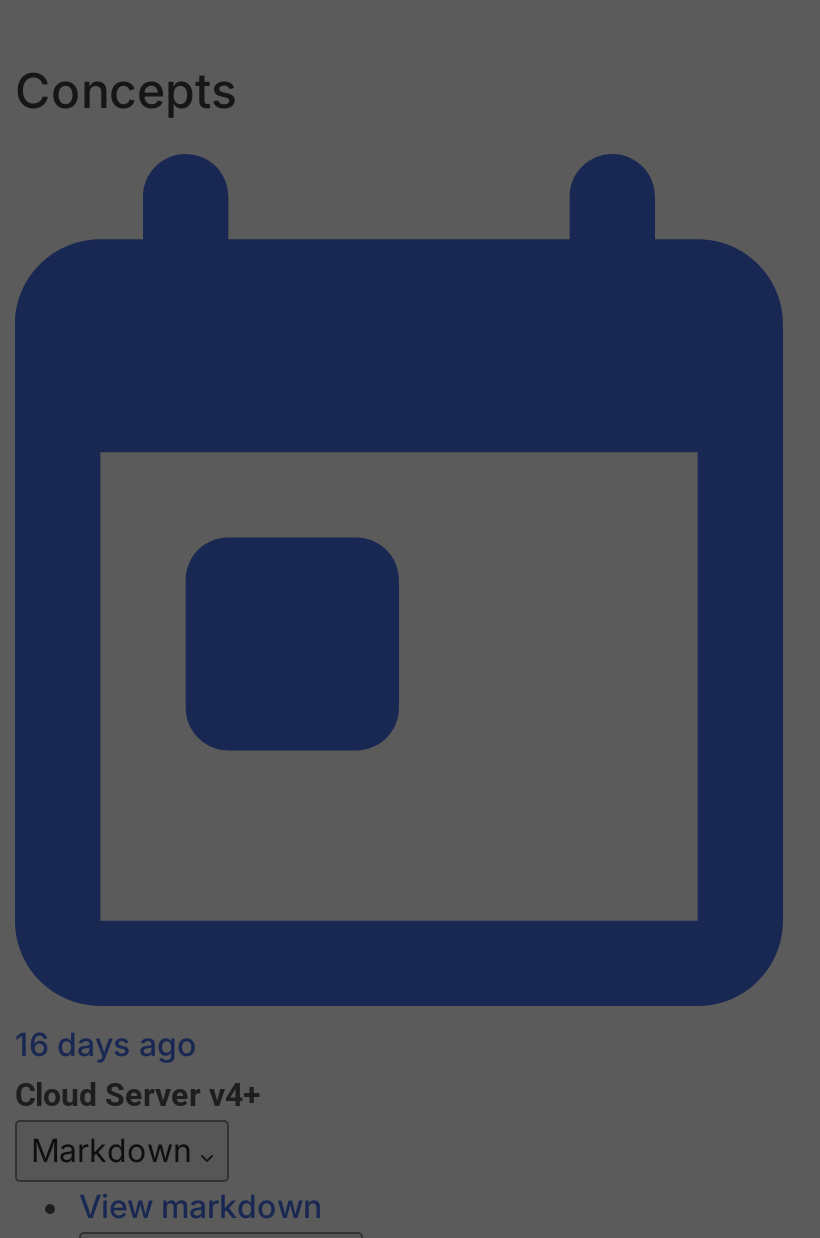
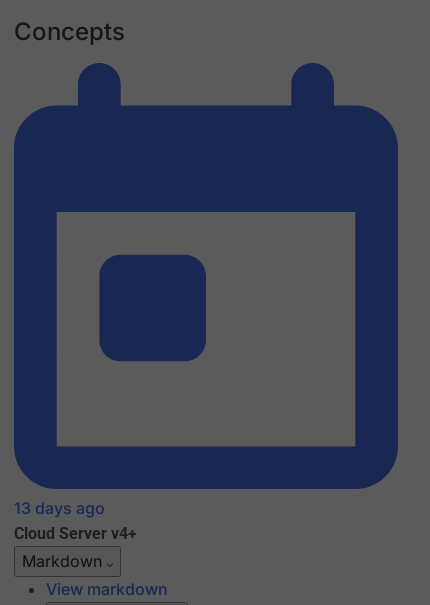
- 16 days ago
+ 13 days ago
